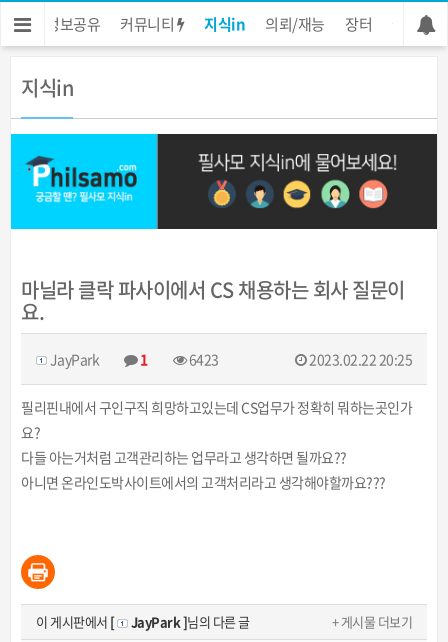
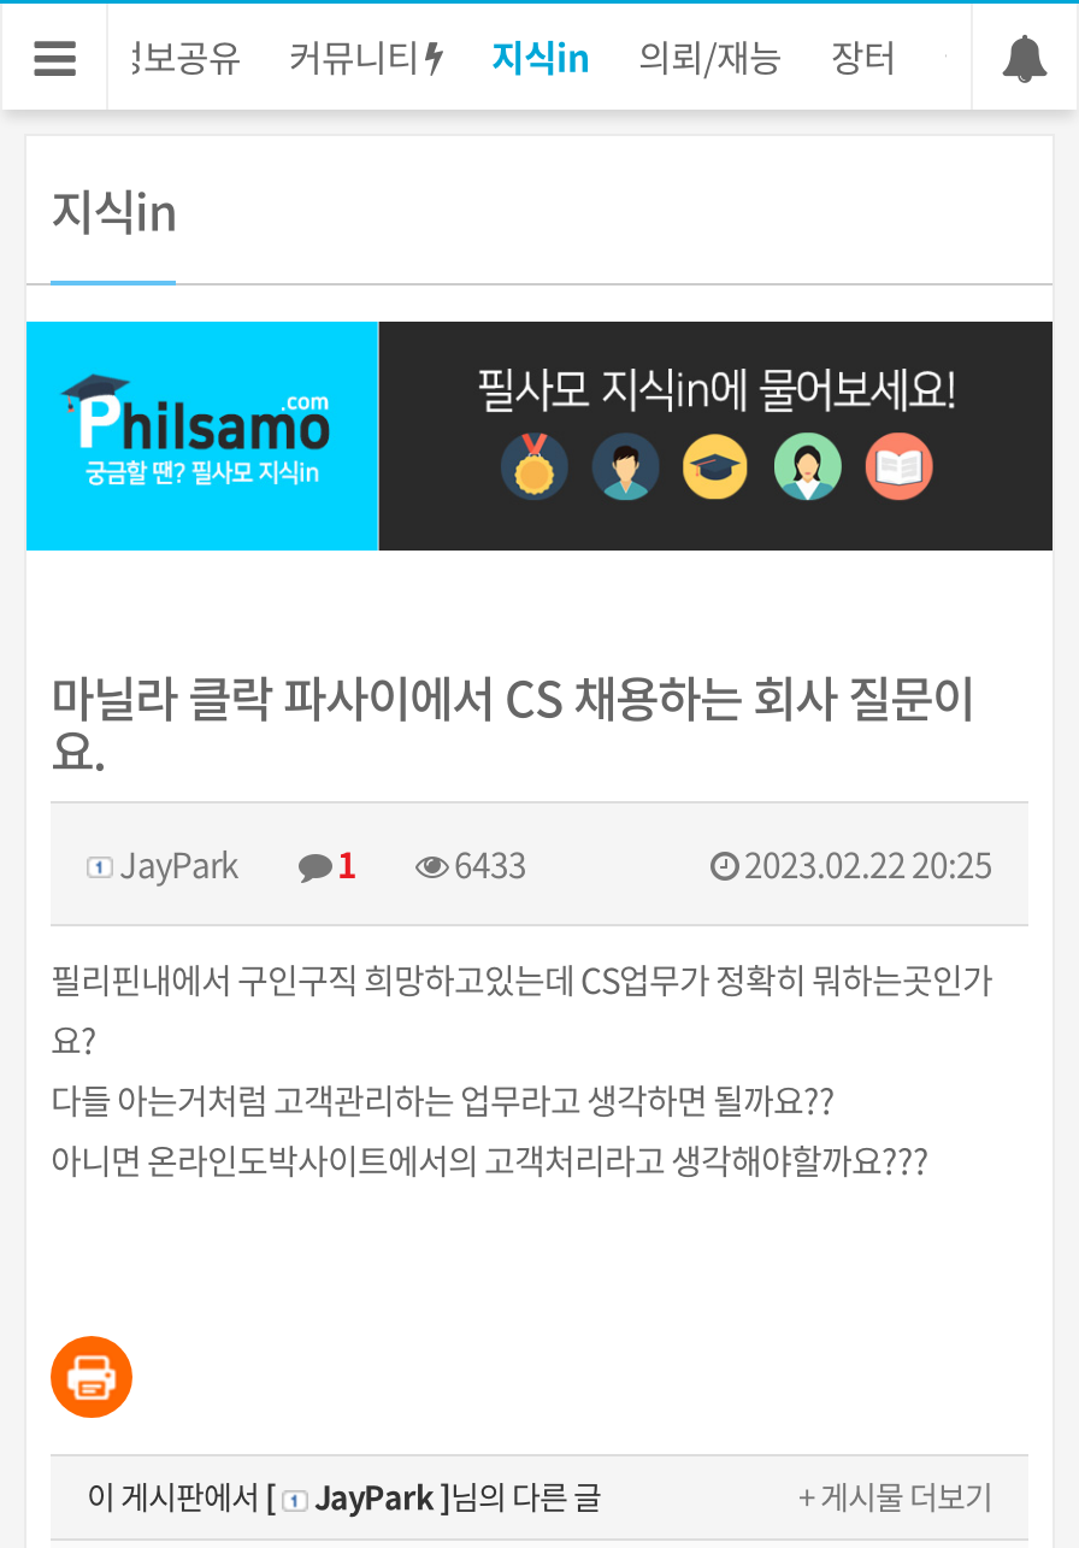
- 1 6423
+ 1 6433
